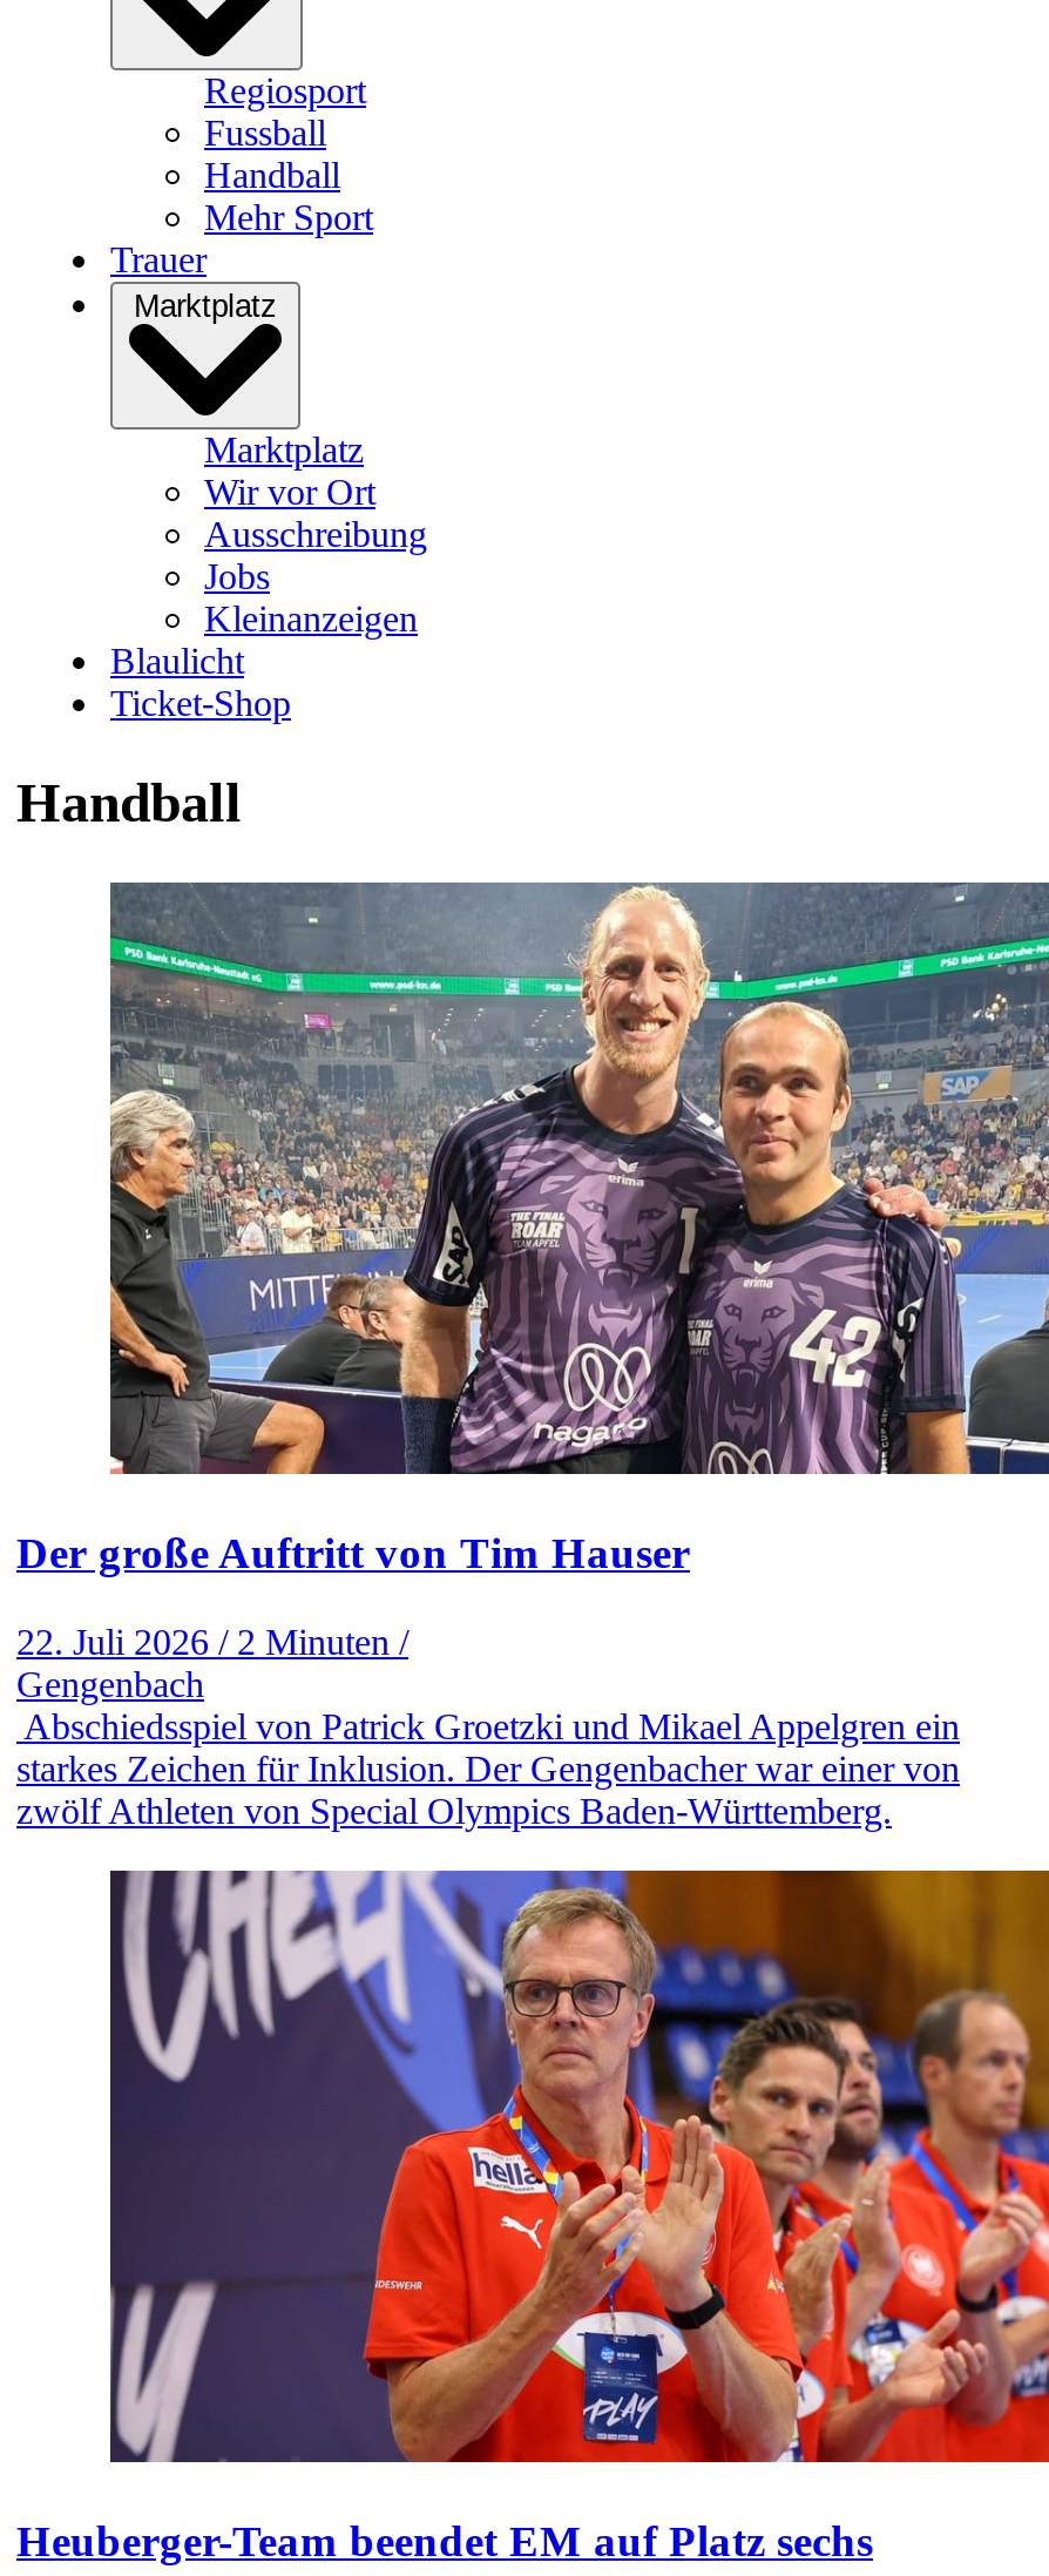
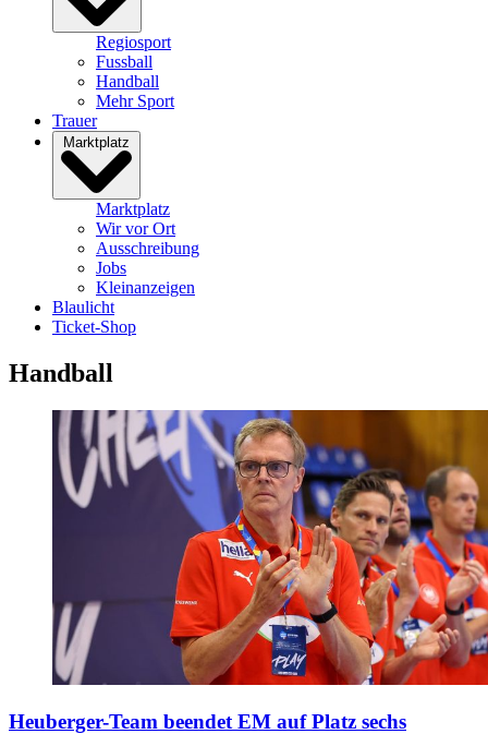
- [image]
- Der große Auftritt von Tim Hauser
- 22. Juli 2026 / 2 Minuten /
- Gengenbach
- Abschiedsspiel von Patrick Groetzki und Mikael Appelgren ein
- starkes Zeichen für Inklusion. Der Gengenbacher war einer von
- zwölf Athleten von Special Olympics Baden-Württemberg.
